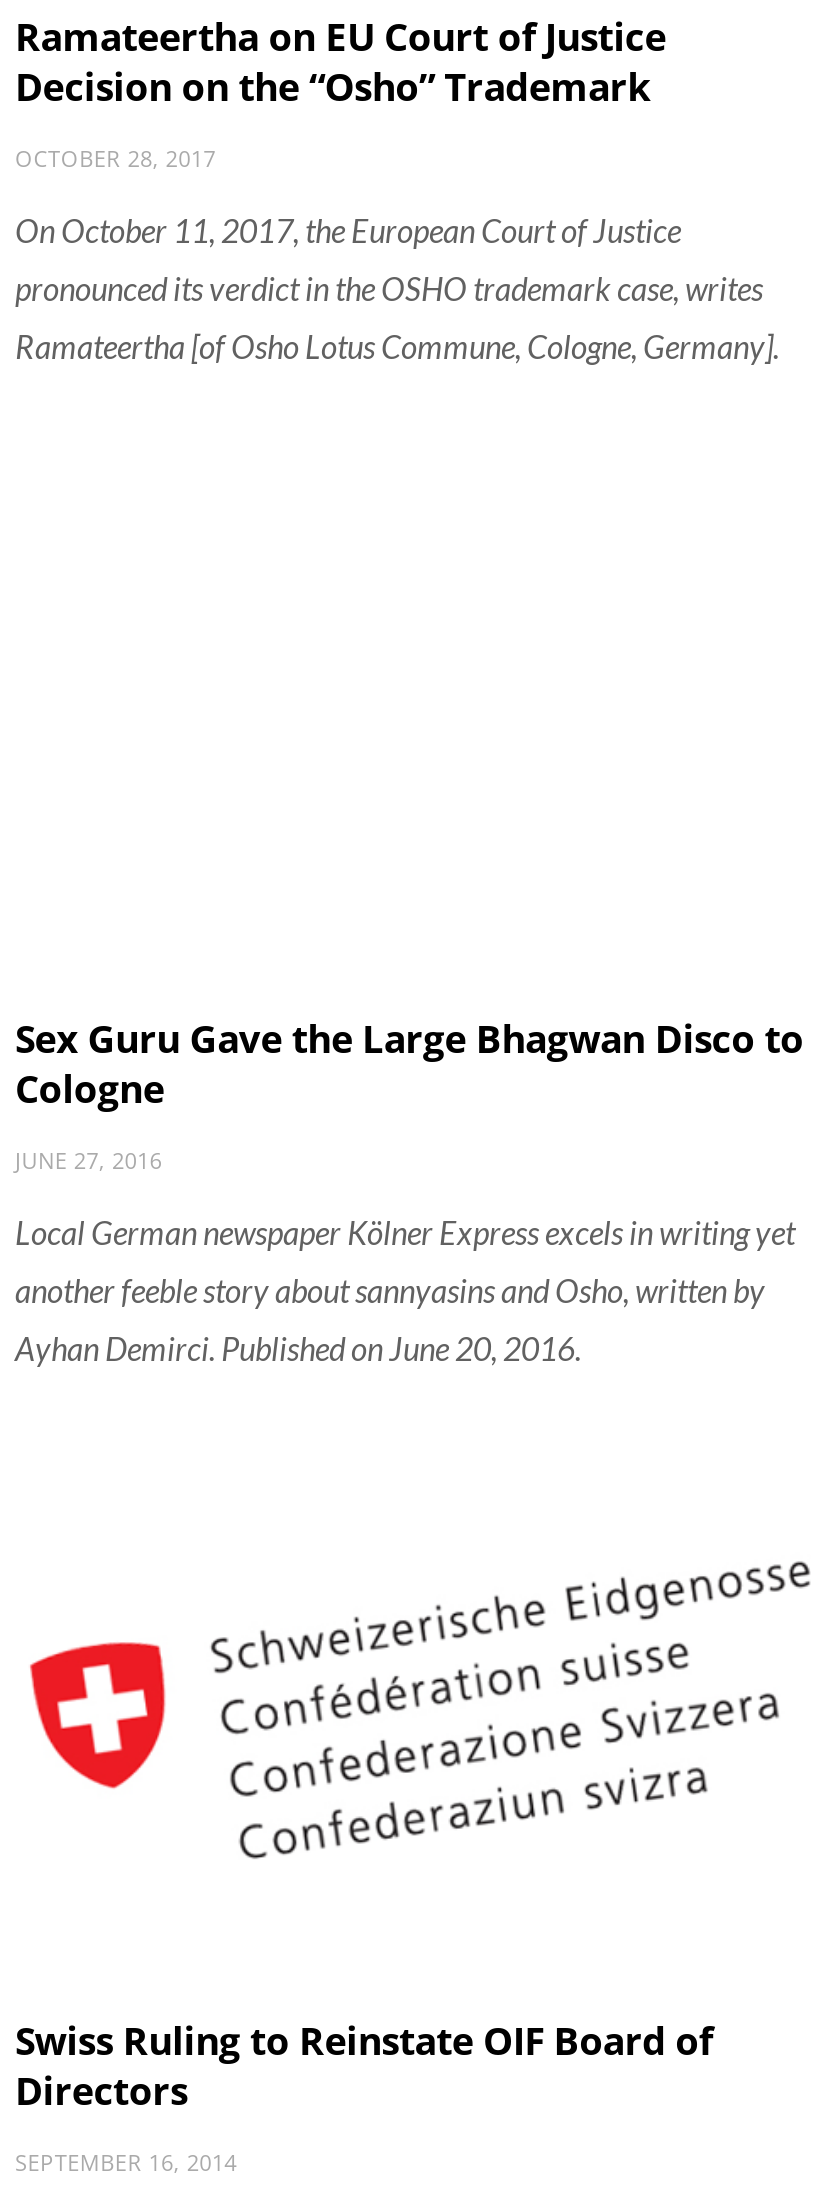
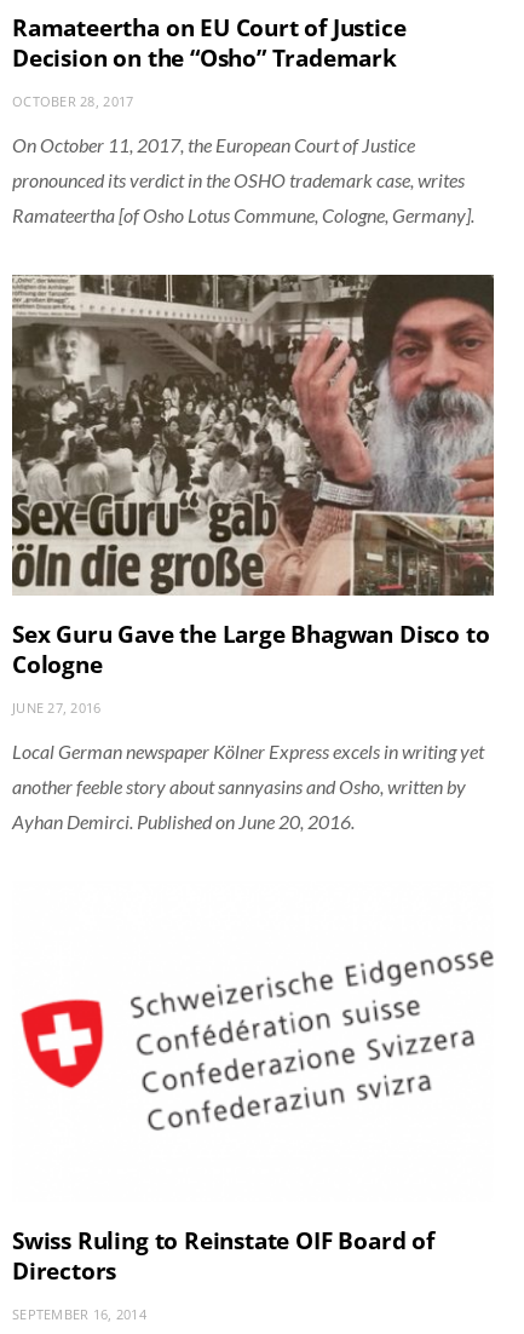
+ [image]
